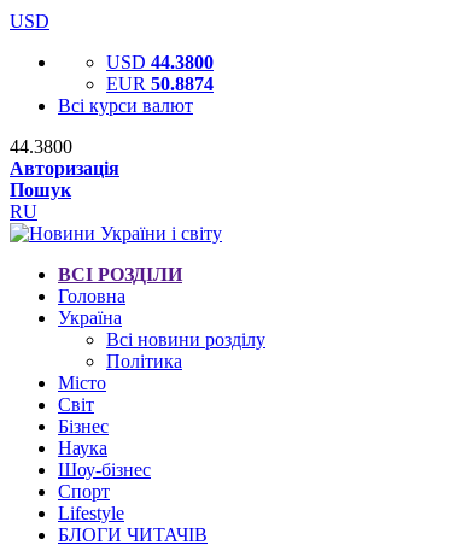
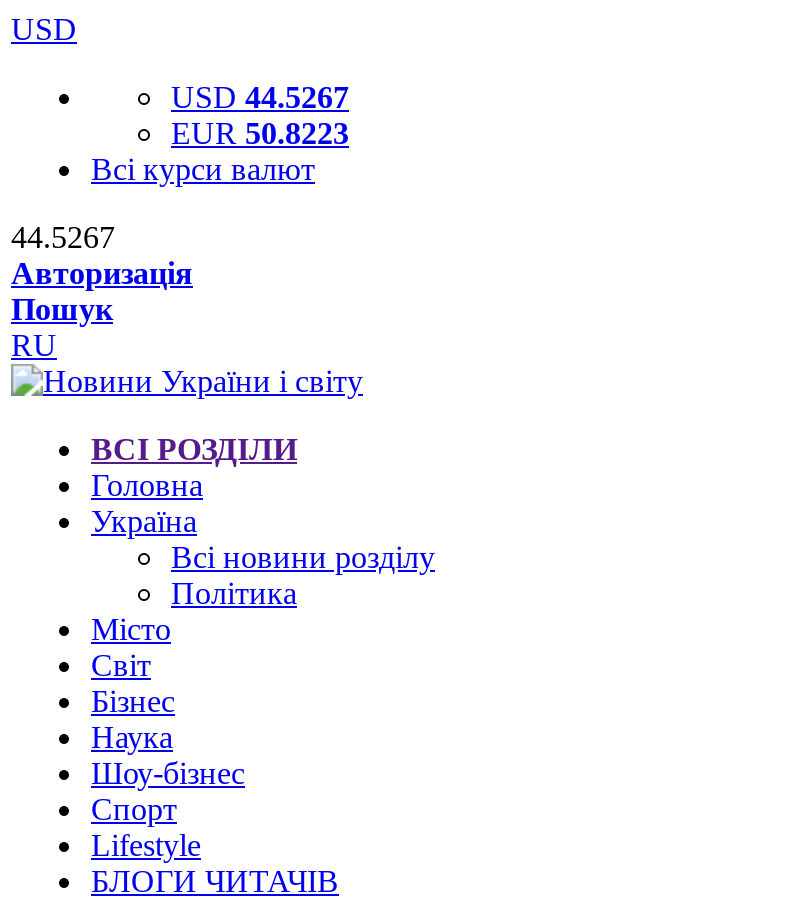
- USD 44.3800
+ USD 44.5267

- EUR 50.8874
+ EUR 50.8223

- 44.3800
+ 44.5267
